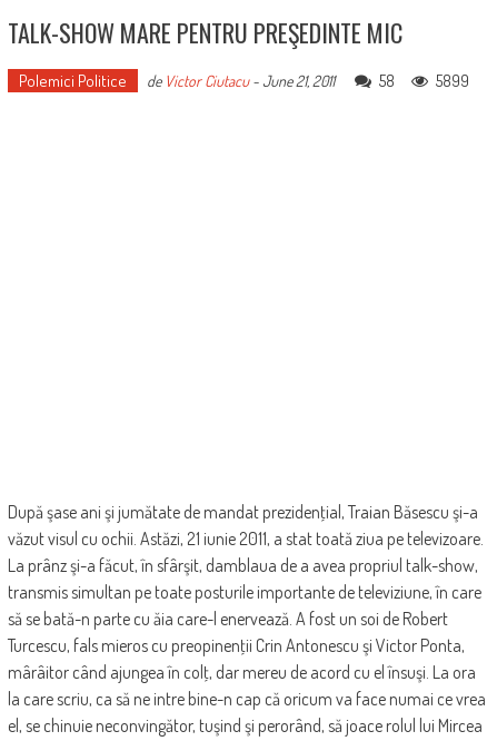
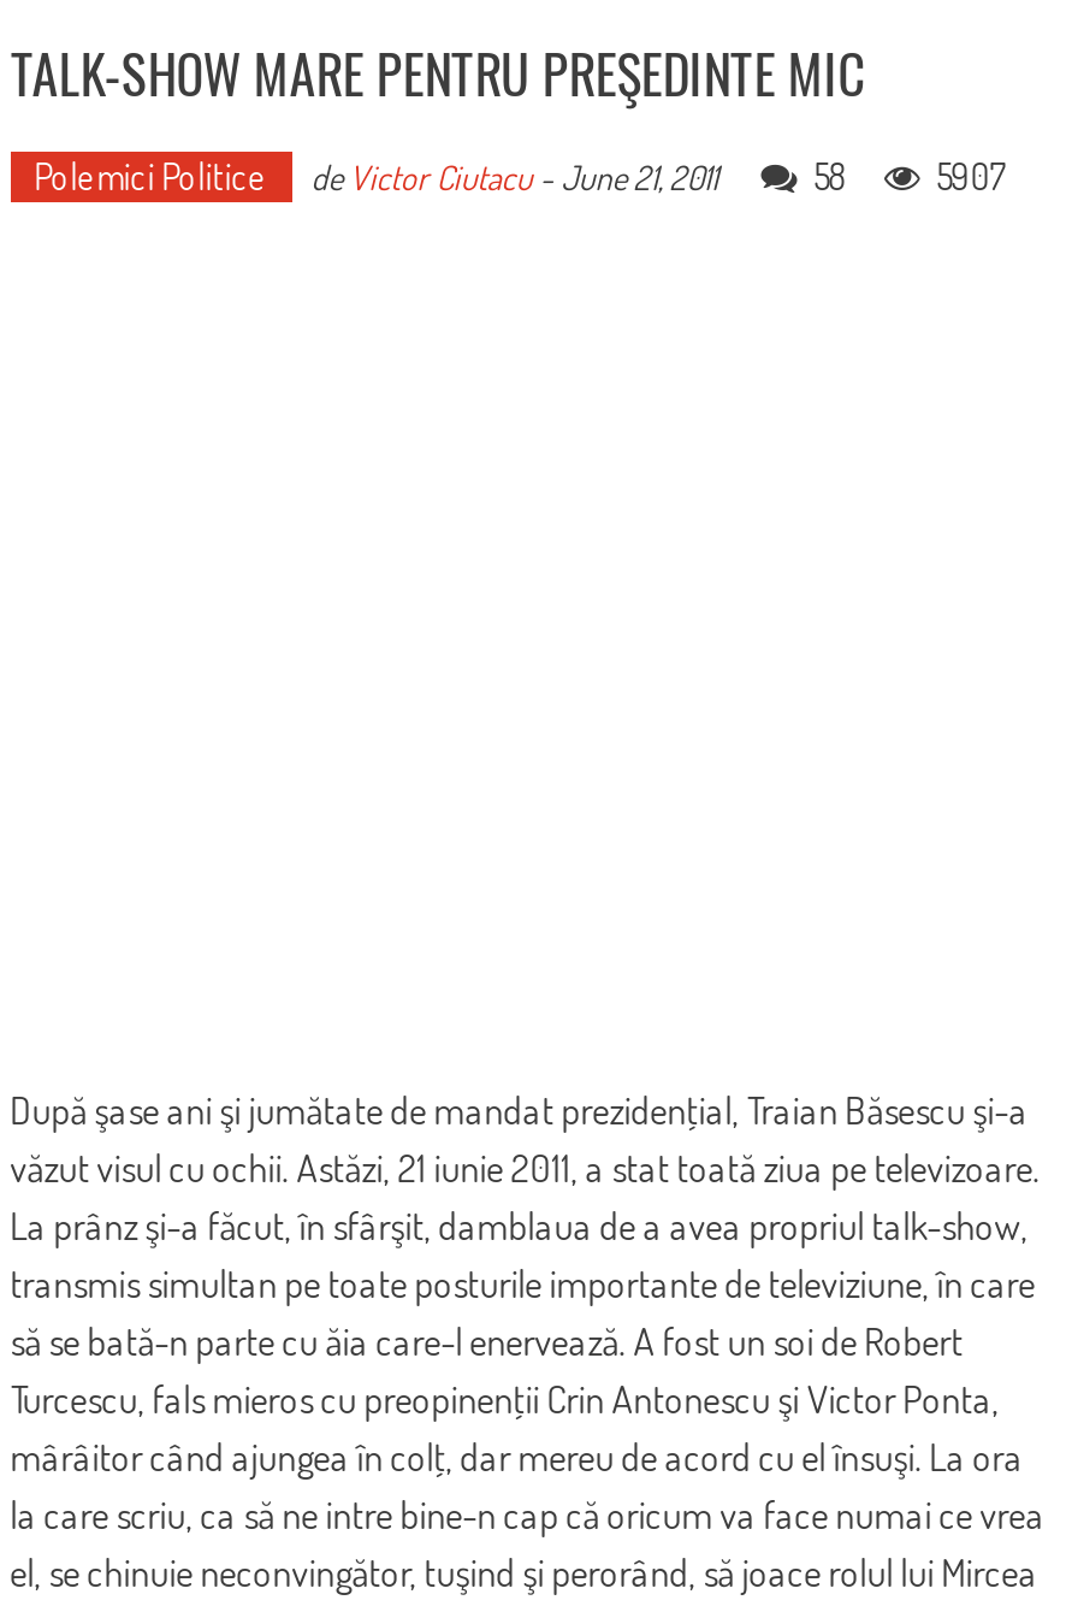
- 58 5899
+ 58 5907
